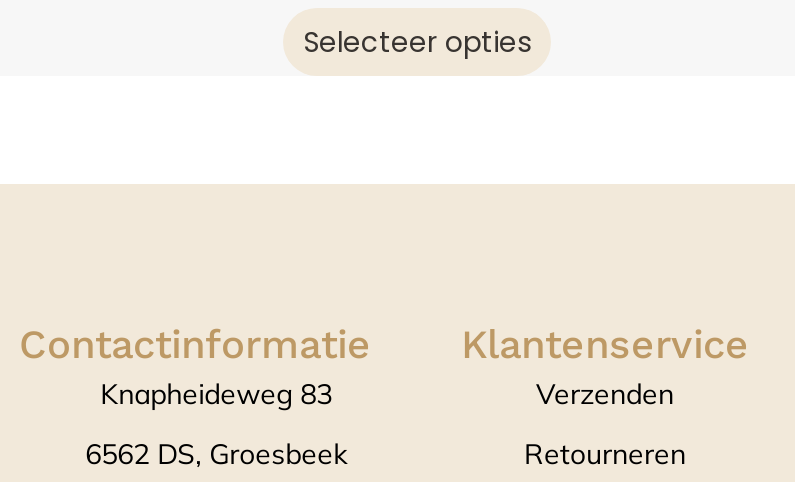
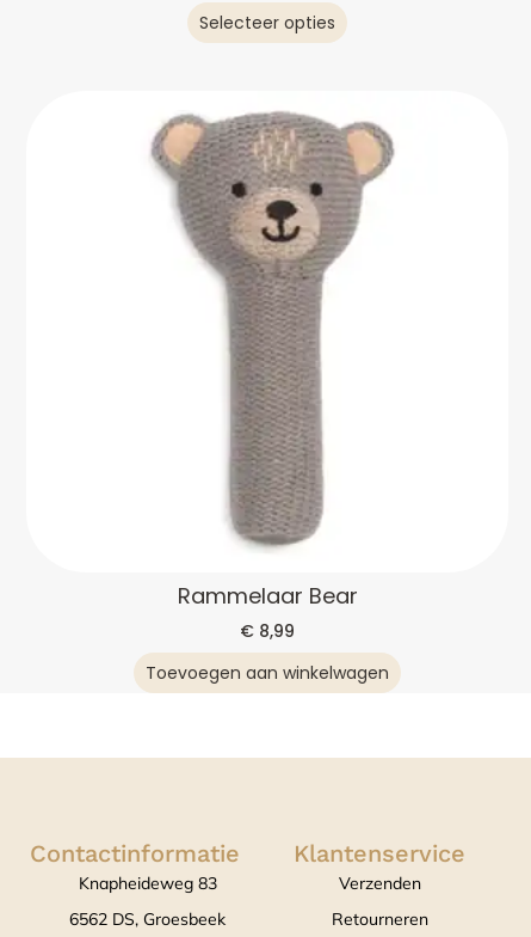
+ [image]
+ Rammelaar Bear
+ €8,99
+ Toevoegen aan winkelwagen
